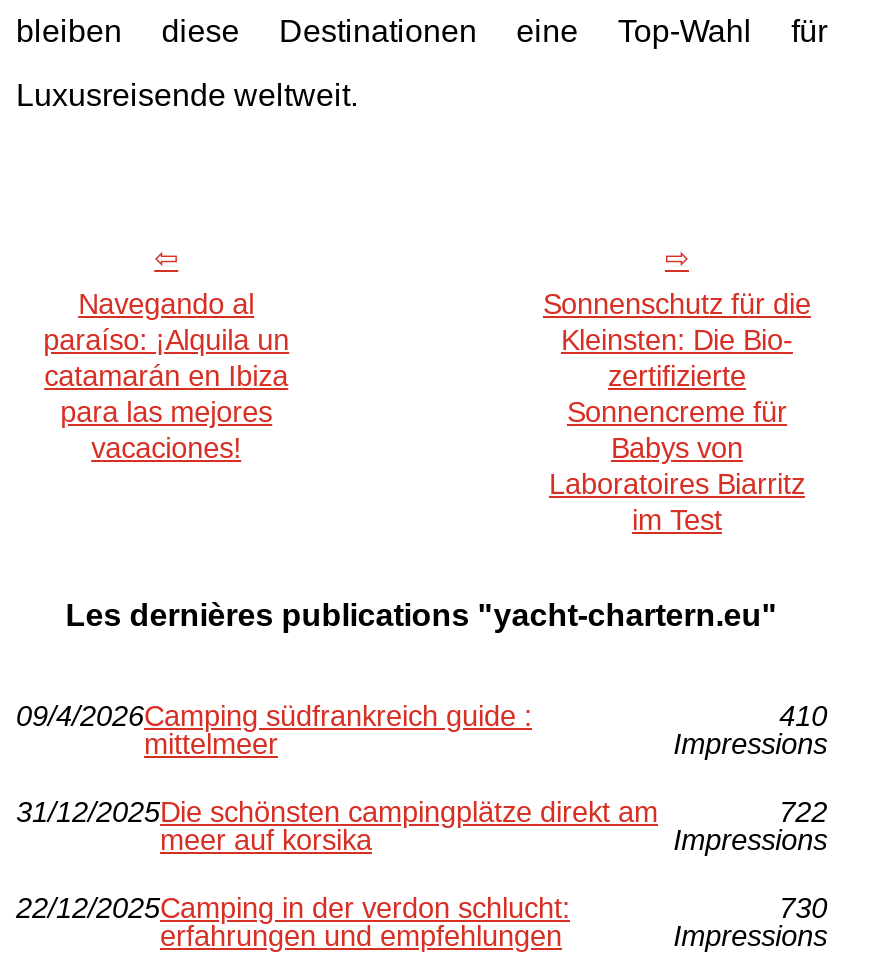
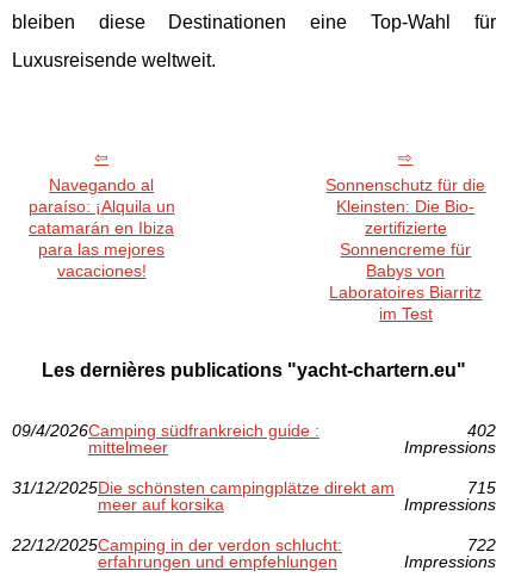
- 410
+ 402

- 722
+ 715

- 730
+ 722
